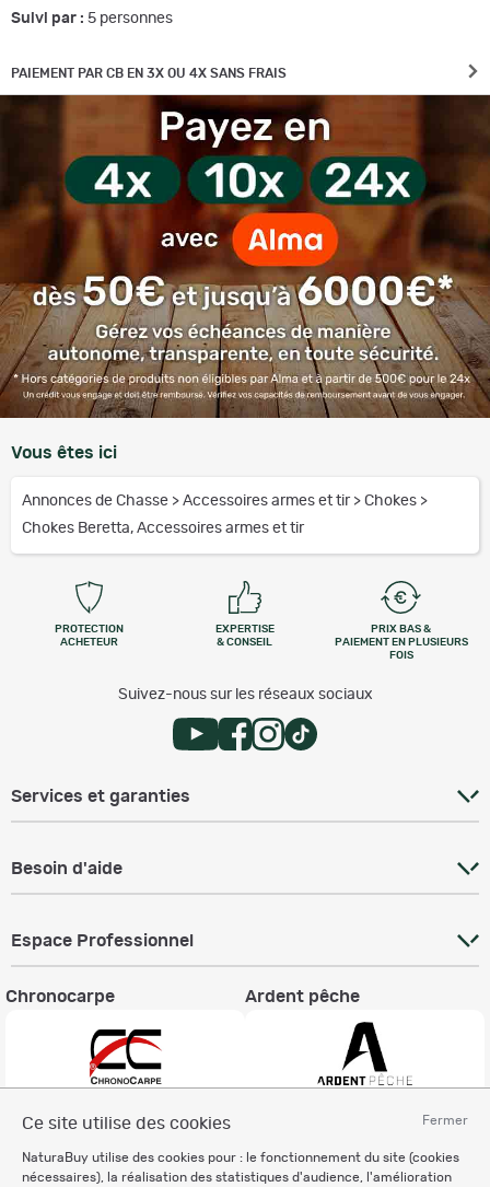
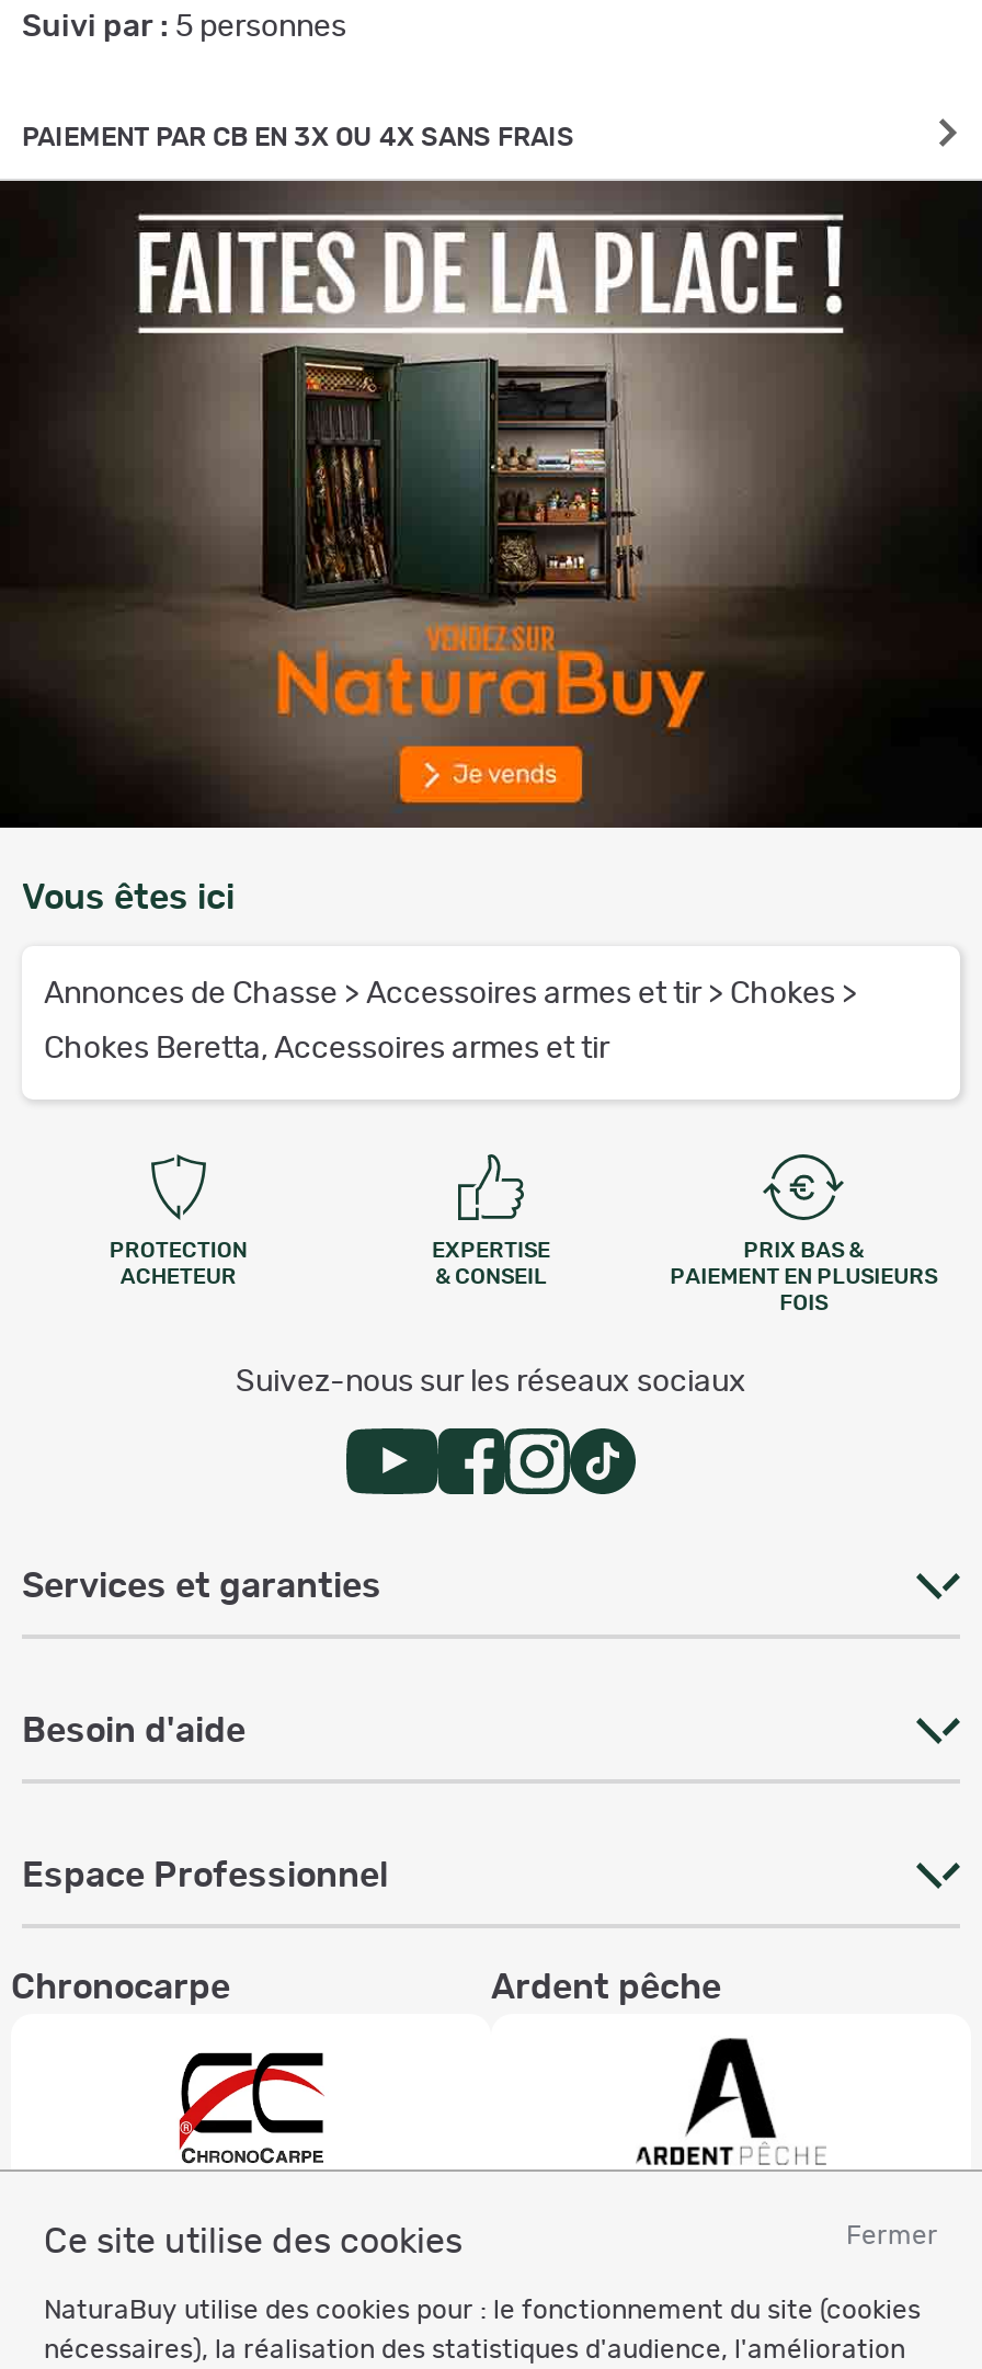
- [image]
+ [image]
